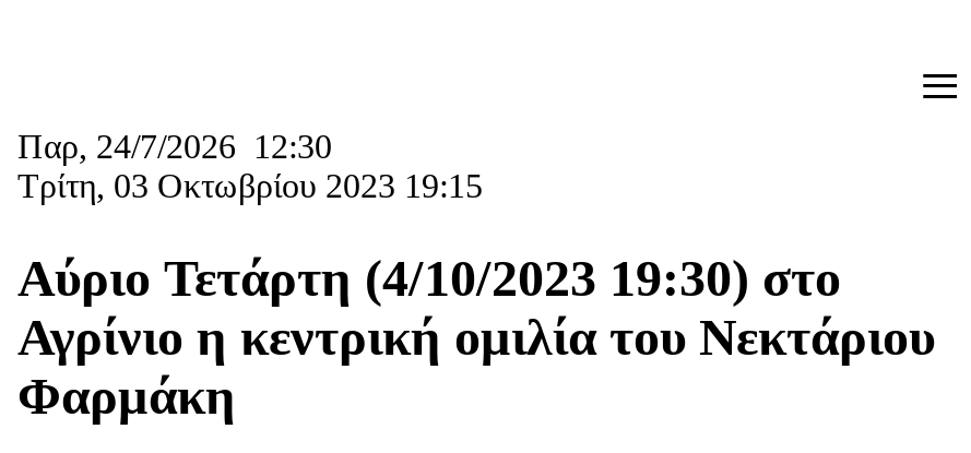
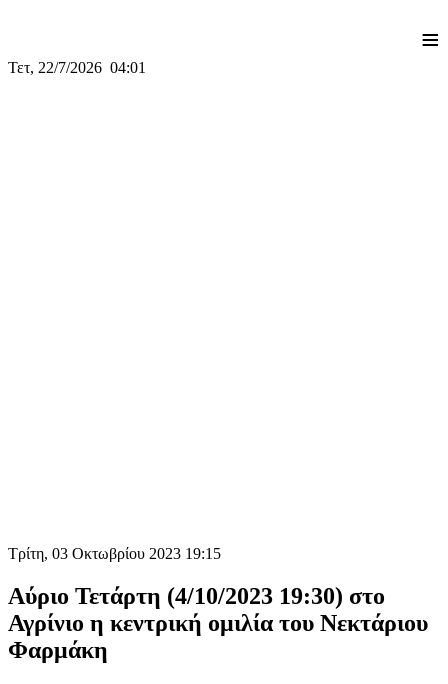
- Παρ, 24/7/2026 12:30
+ Τετ, 22/7/2026 04:01
